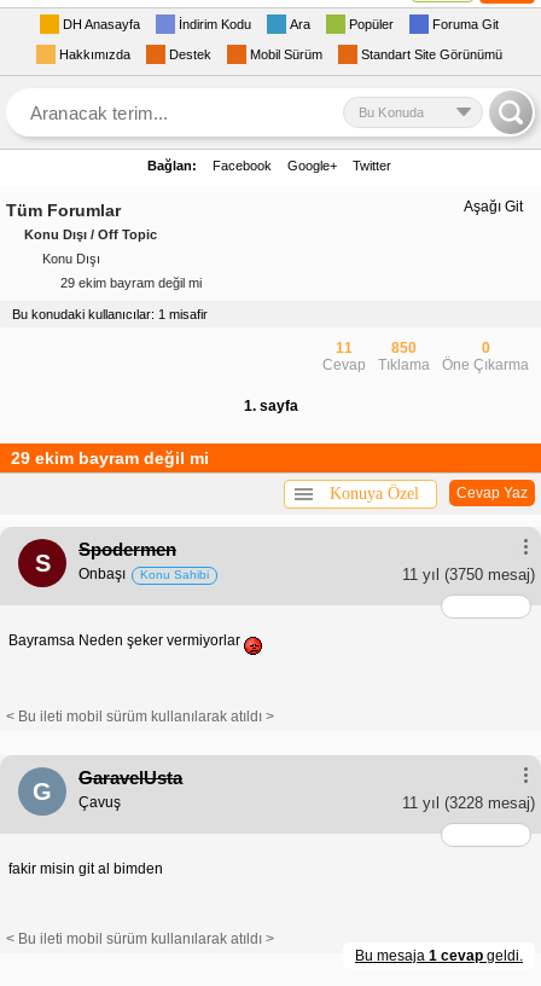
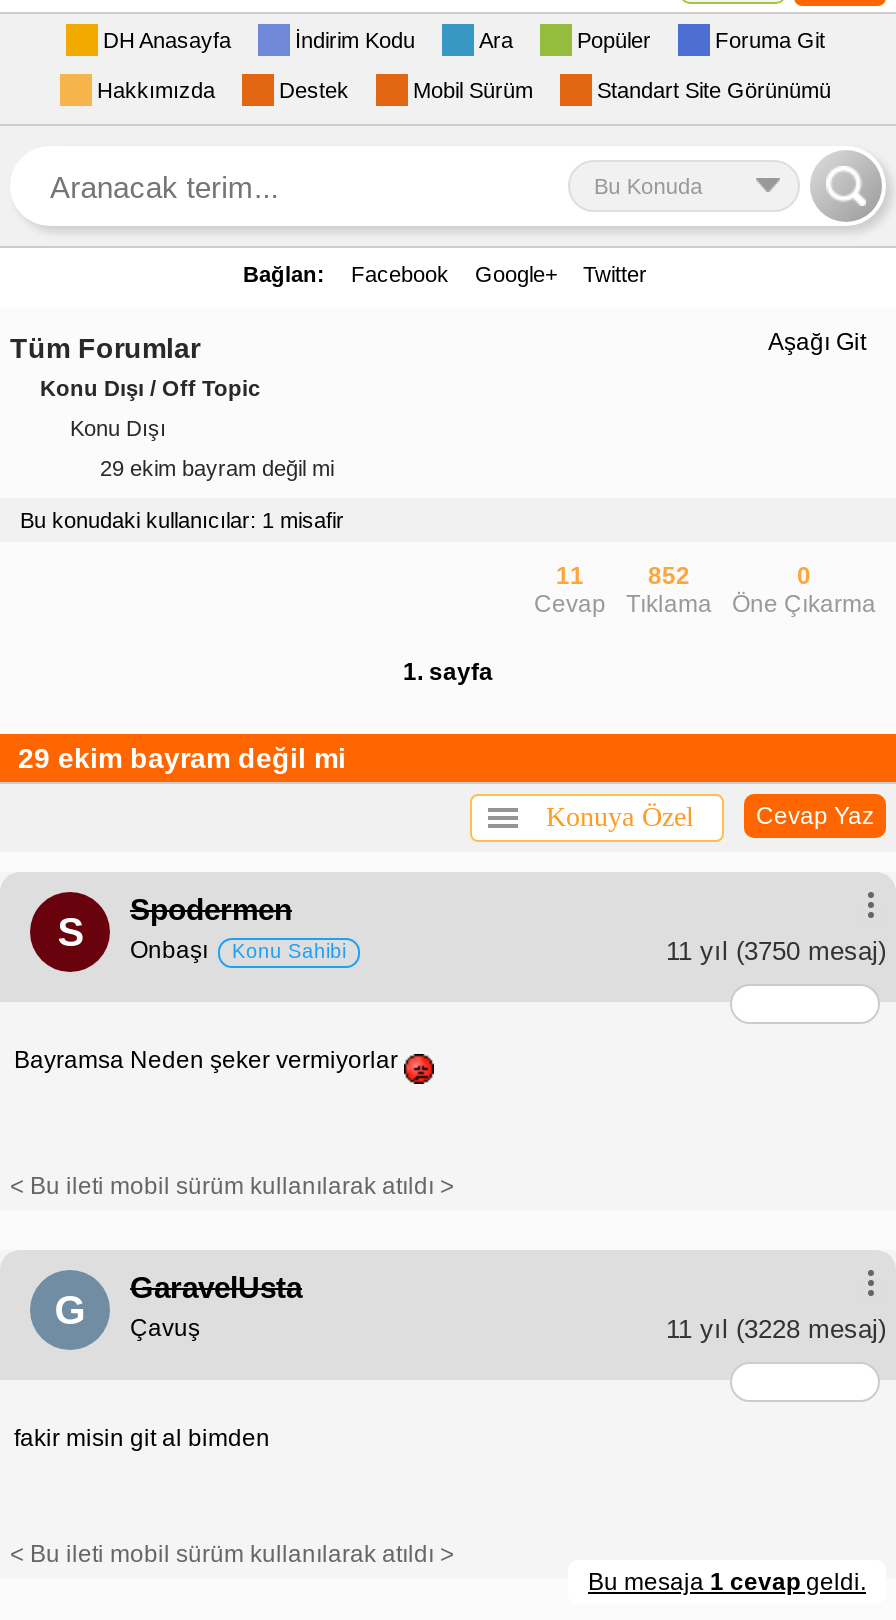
- 850
+ 852
